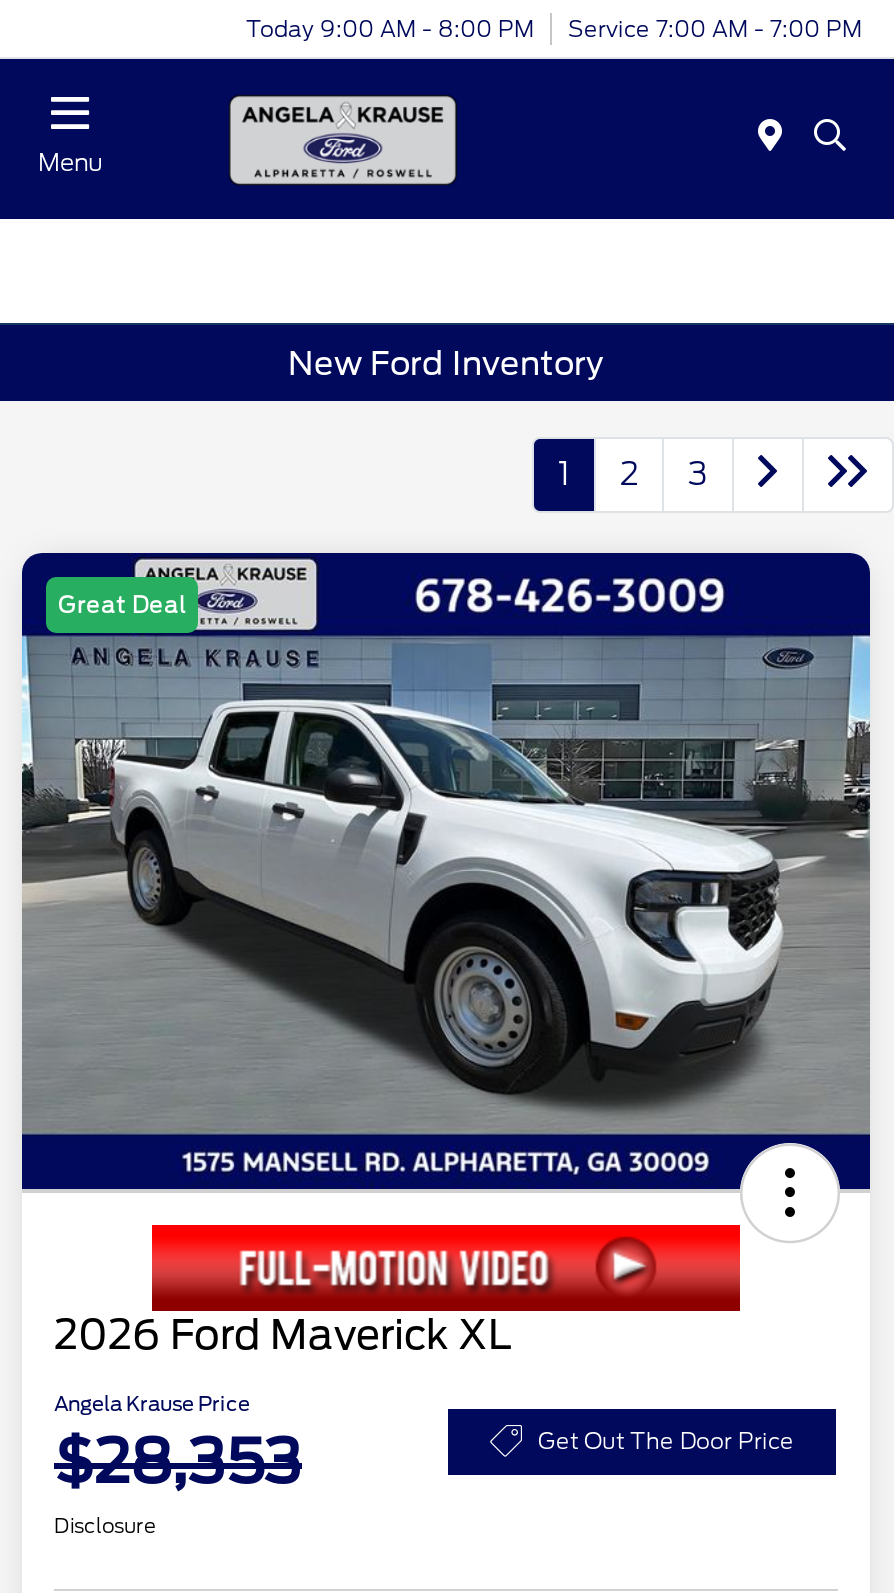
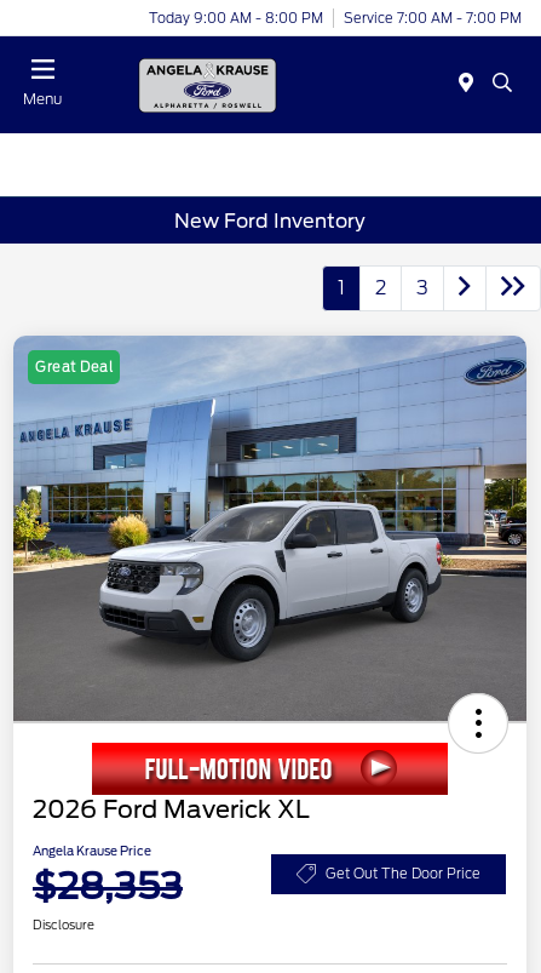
- [image]
+ [image]
